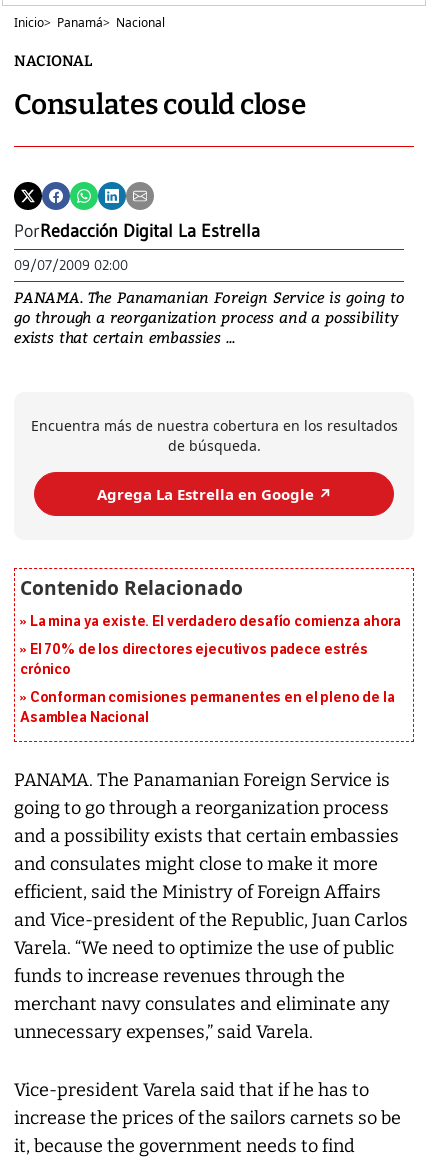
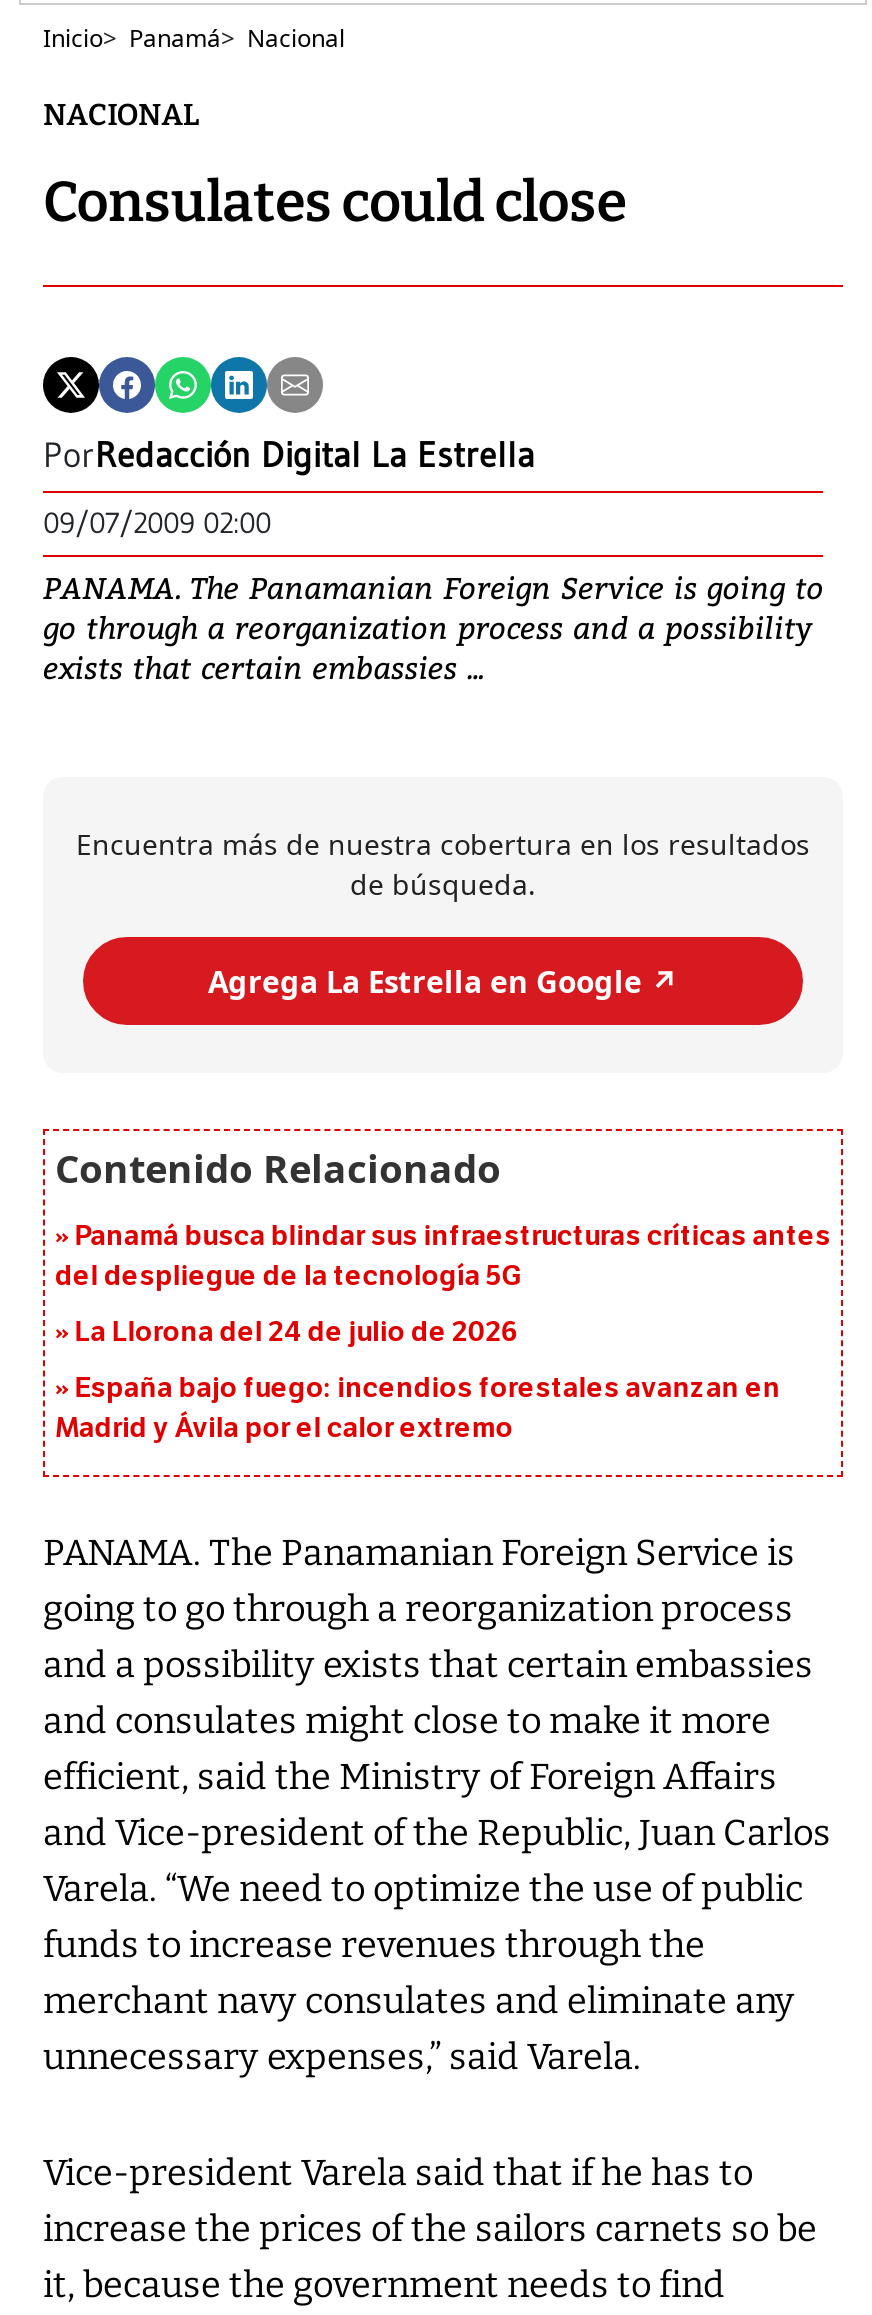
- La mina ya existe. El verdadero desafío comienza ahora
+ Panamá busca blindar sus infraestructuras críticas antes
+ del despliegue de la tecnología 5G

- El 70% de los directores ejecutivos padece estrés
- crónico
+ La Llorona del 24 de julio de 2026

- Conforman comisiones permanentes en el pleno de la
- Asamblea Nacional
+ España bajo fuego: incendios forestales avanzan en
+ Madrid y Ávila por el calor extremo
